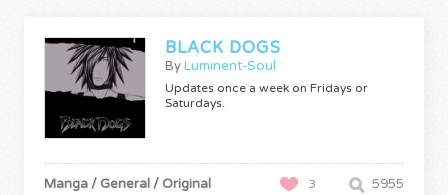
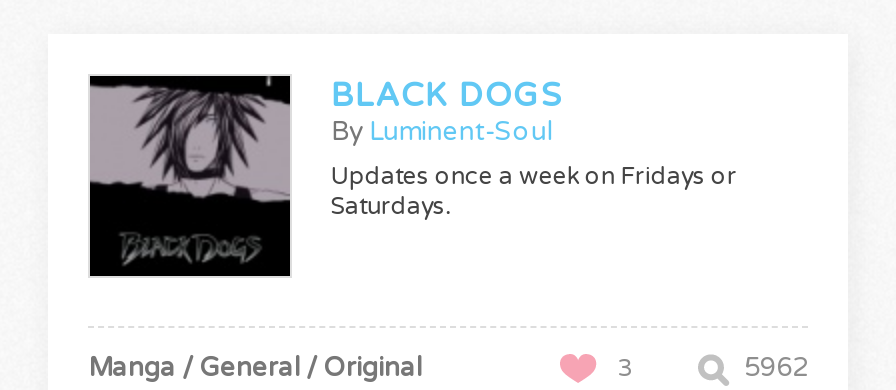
- 5955
+ 5962
